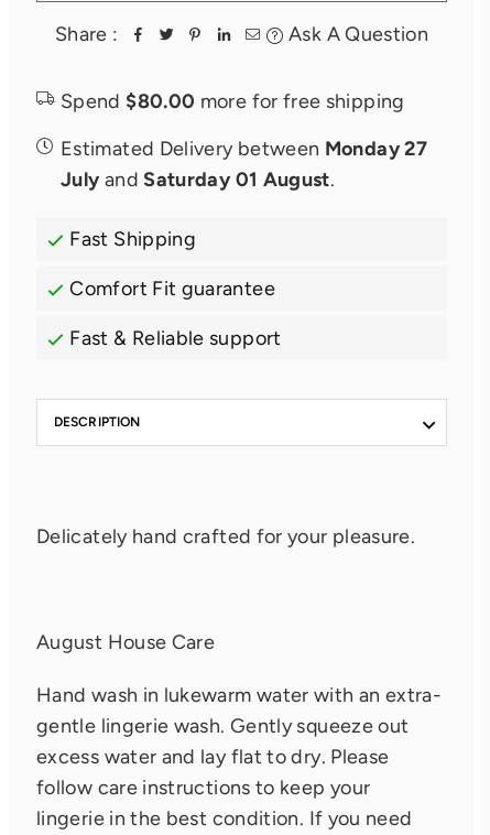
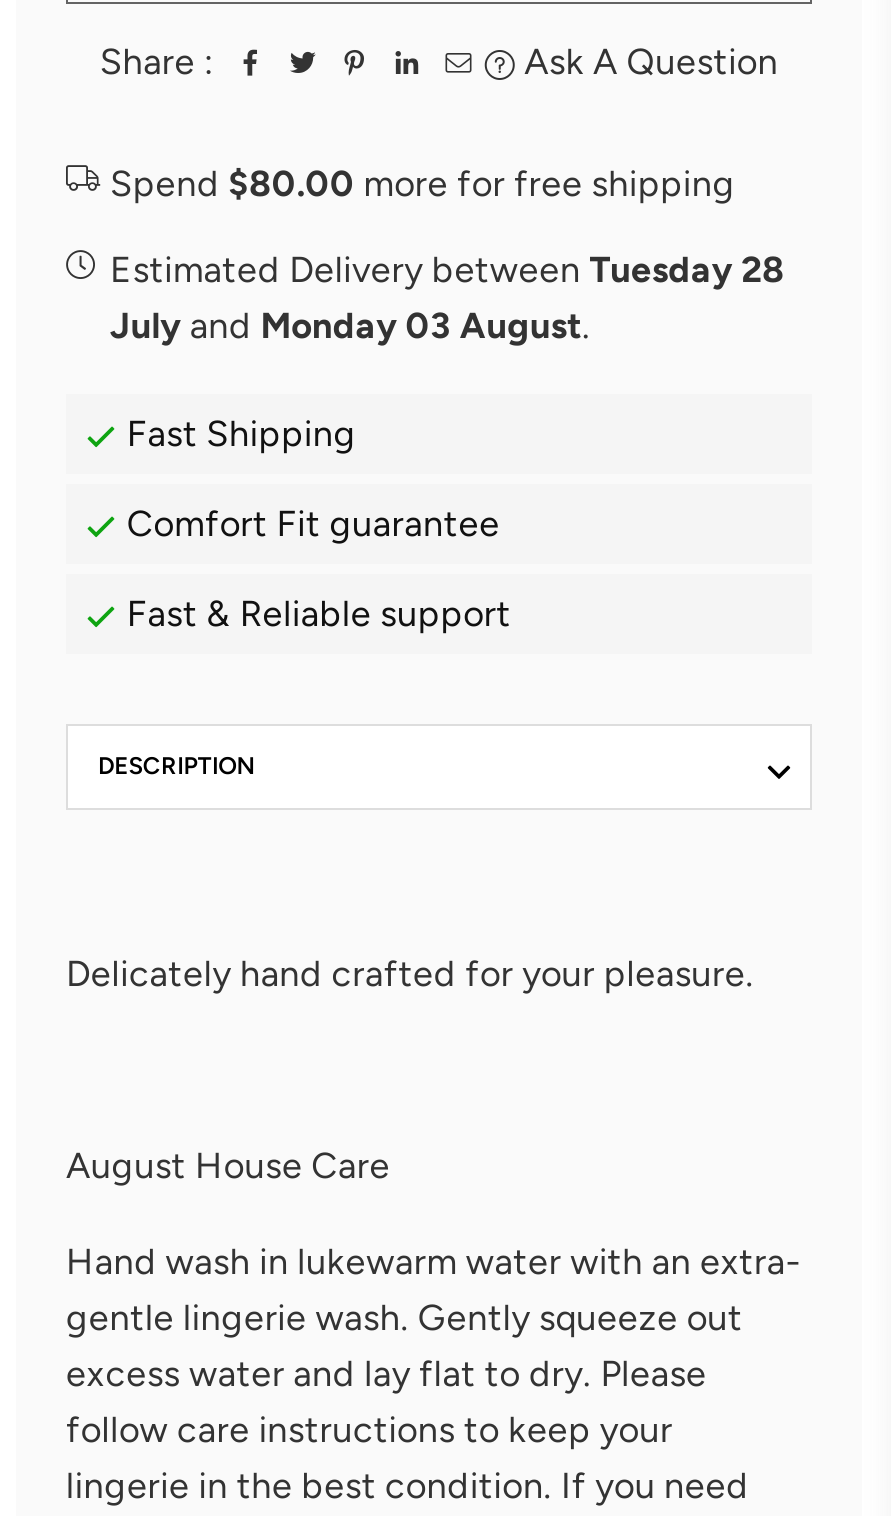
- Estimated Delivery between Monday 27
+ Estimated Delivery between Tuesday 28

- July and Saturday 01 August.
+ July and Monday 03 August.
